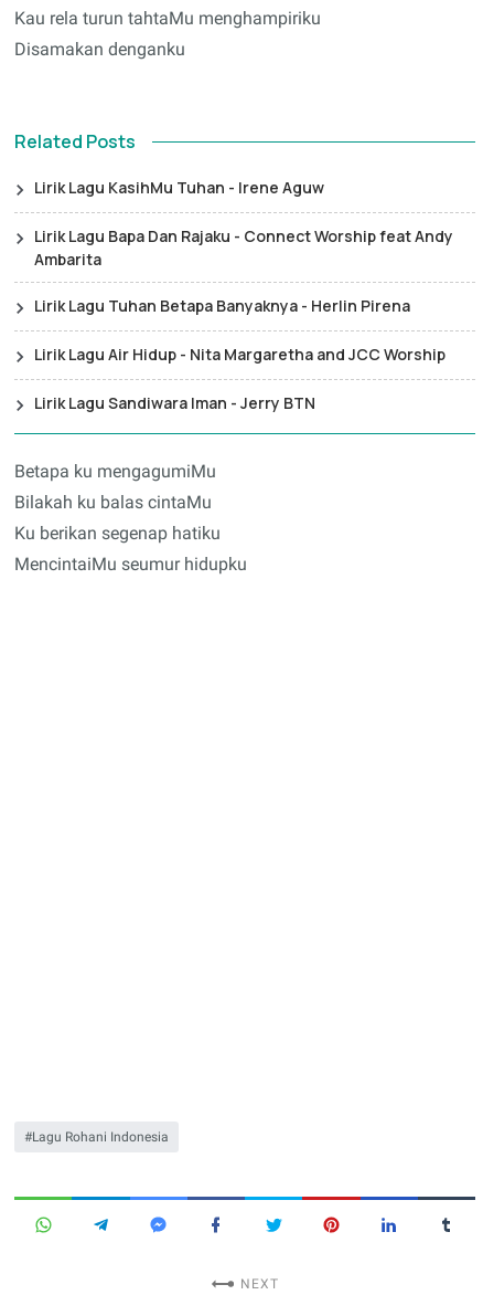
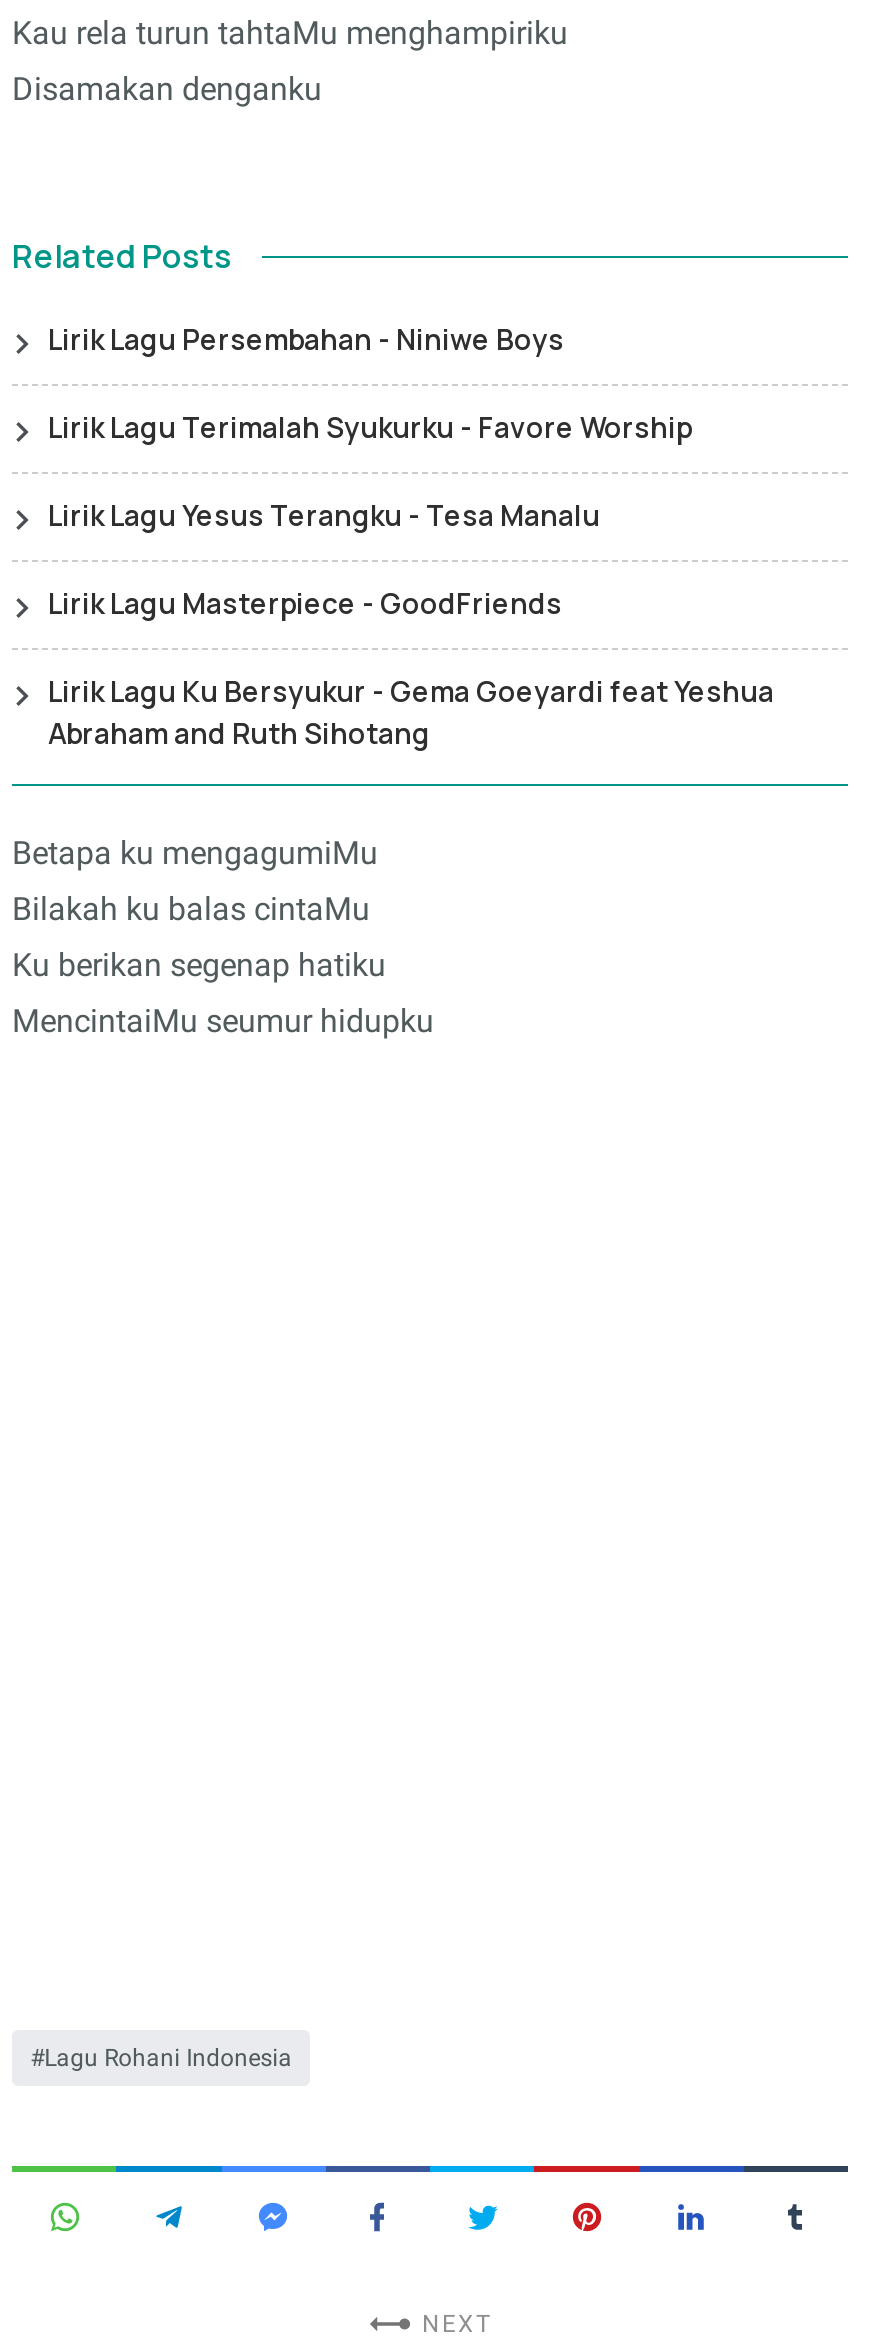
- Lirik Lagu KasihMu Tuhan - Irene Aguw
+ Lirik Lagu Persembahan - Niniwe Boys

- Lirik Lagu Bapa Dan Rajaku - Connect Worship feat Andy
- Ambarita
+ Lirik Lagu Terimalah Syukurku - Favore Worship

- Lirik Lagu Tuhan Betapa Banyaknya - Herlin Pirena
+ Lirik Lagu Yesus Terangku - Tesa Manalu

- Lirik Lagu Air Hidup - Nita Margaretha and JCC Worship
+ Lirik Lagu Masterpiece - GoodFriends

- Lirik Lagu Sandiwara Iman - Jerry BTN
+ Lirik Lagu Ku Bersyukur - Gema Goeyardi feat Yeshua
+ Abraham and Ruth Sihotang
